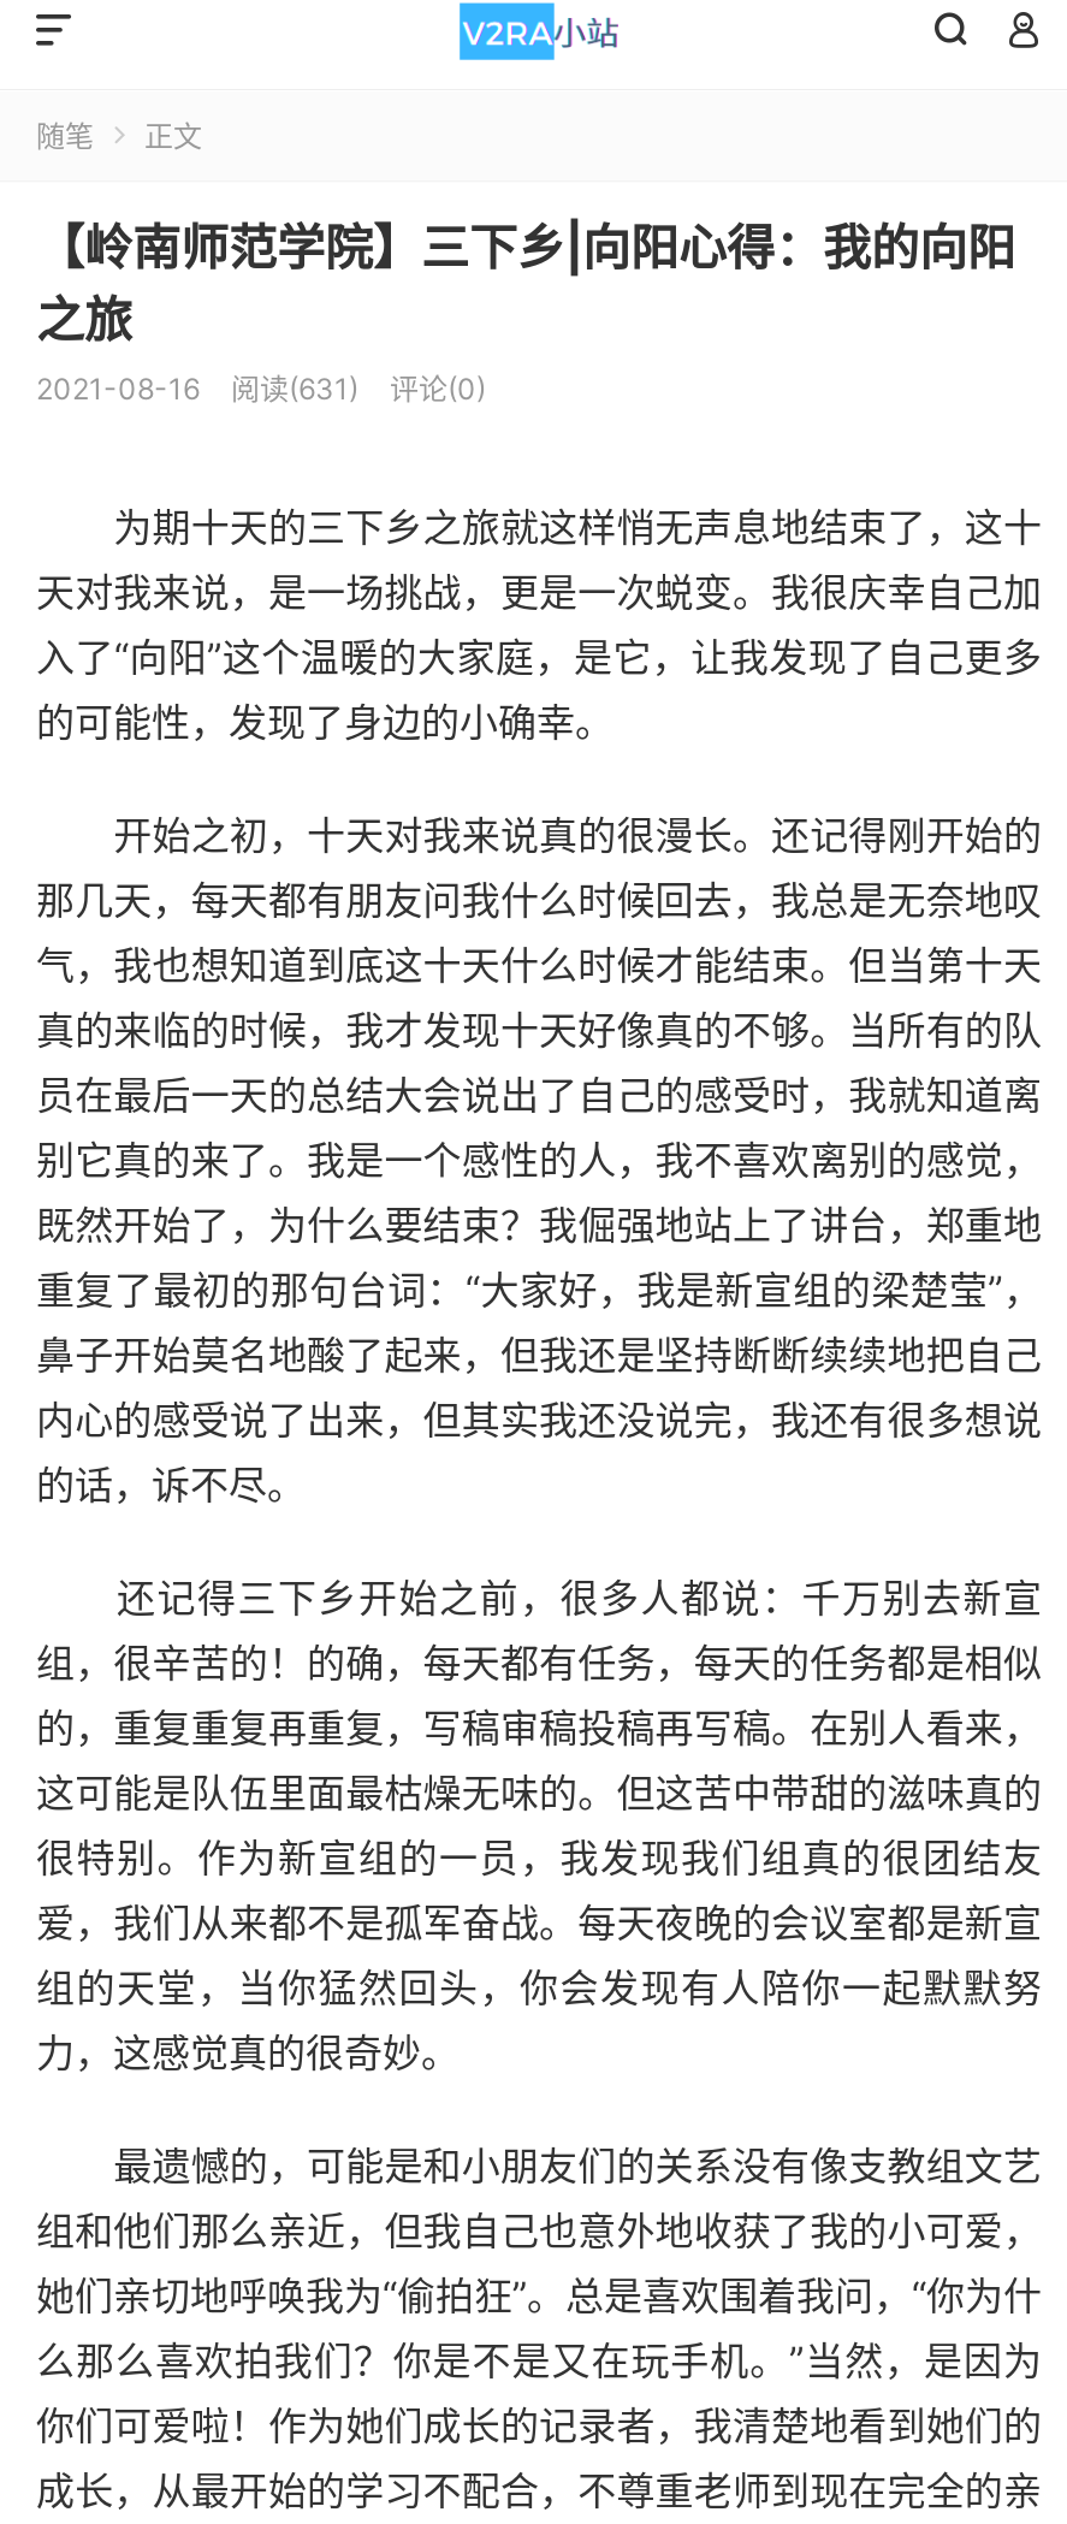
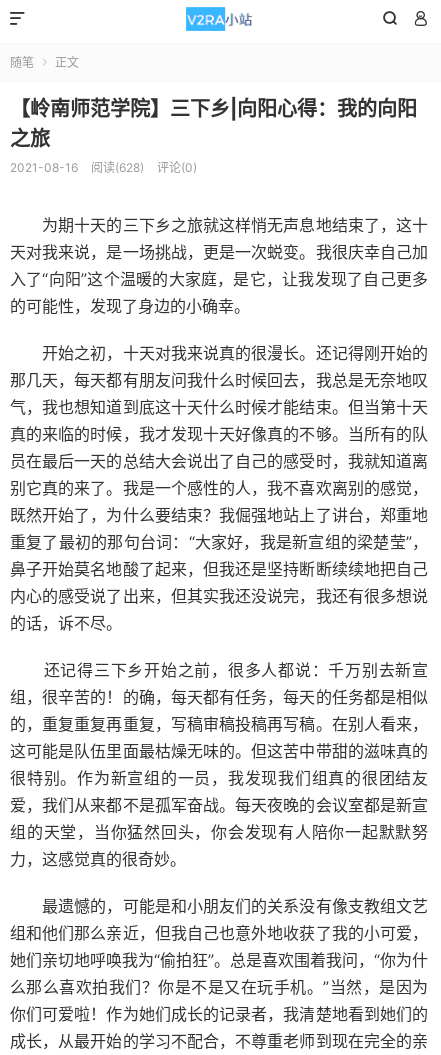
- 2021-08-16 阅读(631) 评论(0)
+ 2021-08-16 阅读(628) 评论(0)
